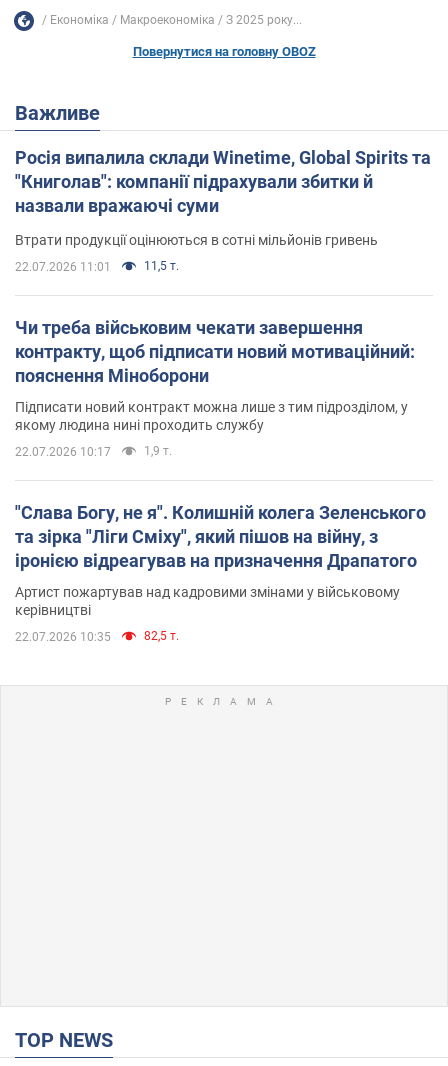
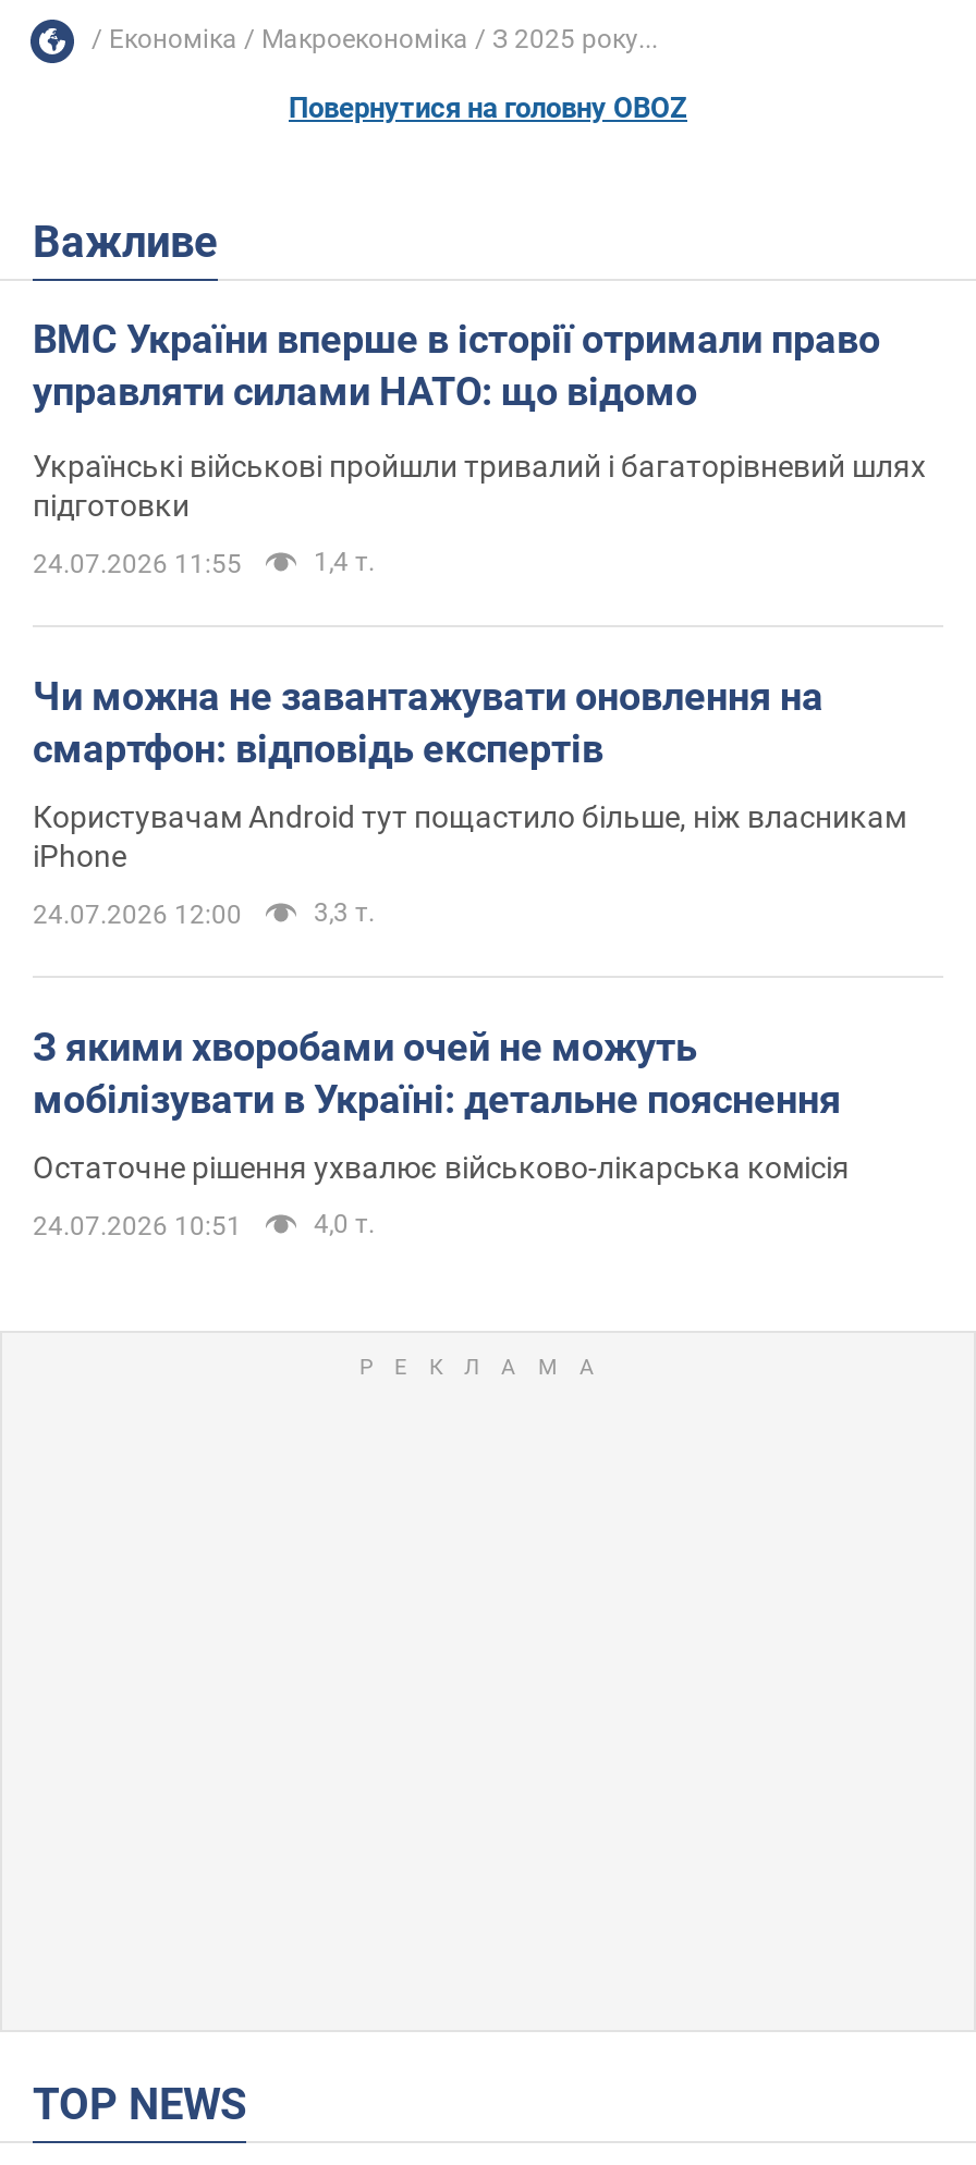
- Росія випалила склади Winetime, Global Spirits та
- "Книголав": компанії підрахували збитки й
- назвали вражаючі суми
+ ВМС України вперше в історії отримали право
+ управляти силами НАТО: що відомо

- Втрати продукції оцінюються в сотні мільйонів гривень
+ Українські військові пройшли тривалий і багаторівневий шлях
+ підготовки

- 22.07.2026 11:01
- 11,5 т.
+ 24.07.2026 11:55
+ 1,4 т.

- Чи треба військовим чекати завершення
- контракту, щоб підписати новий мотиваційний:
- пояснення Міноборони
+ Чи можна не завантажувати оновлення на
+ смартфон: відповідь експертів

- Підписати новий контракт можна лише з тим підрозділом, у
- якому людина нині проходить службу
+ Користувачам Android тут пощастило більше, ніж власникам
+ iPhone

- 22.07.2026 10:17
- 1,9 т.
+ 24.07.2026 12:00
+ 3,3 т.

- "Слава Богу, не я". Колишній колега Зеленського
- та зірка "Ліги Сміху", який пішов на війну, з
- іронією відреагував на призначення Драпатого
+ З якими хворобами очей не можуть
+ мобілізувати в Україні: детальне пояснення

- Артист пожартував над кадровими змінами у військовому
- керівництві
+ Остаточне рішення ухвалює військово-лікарська комісія

- 22.07.2026 10:35
- 82,5 т.
+ 24.07.2026 10:51
+ 4,0 т.
